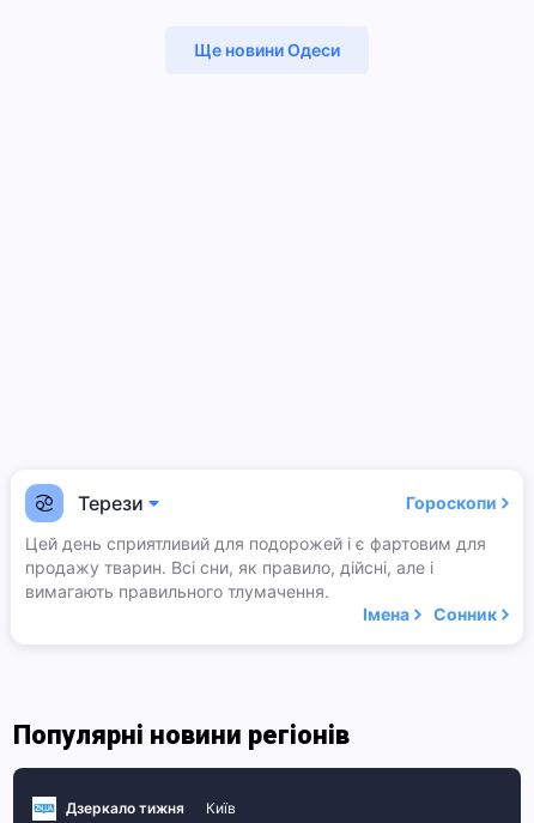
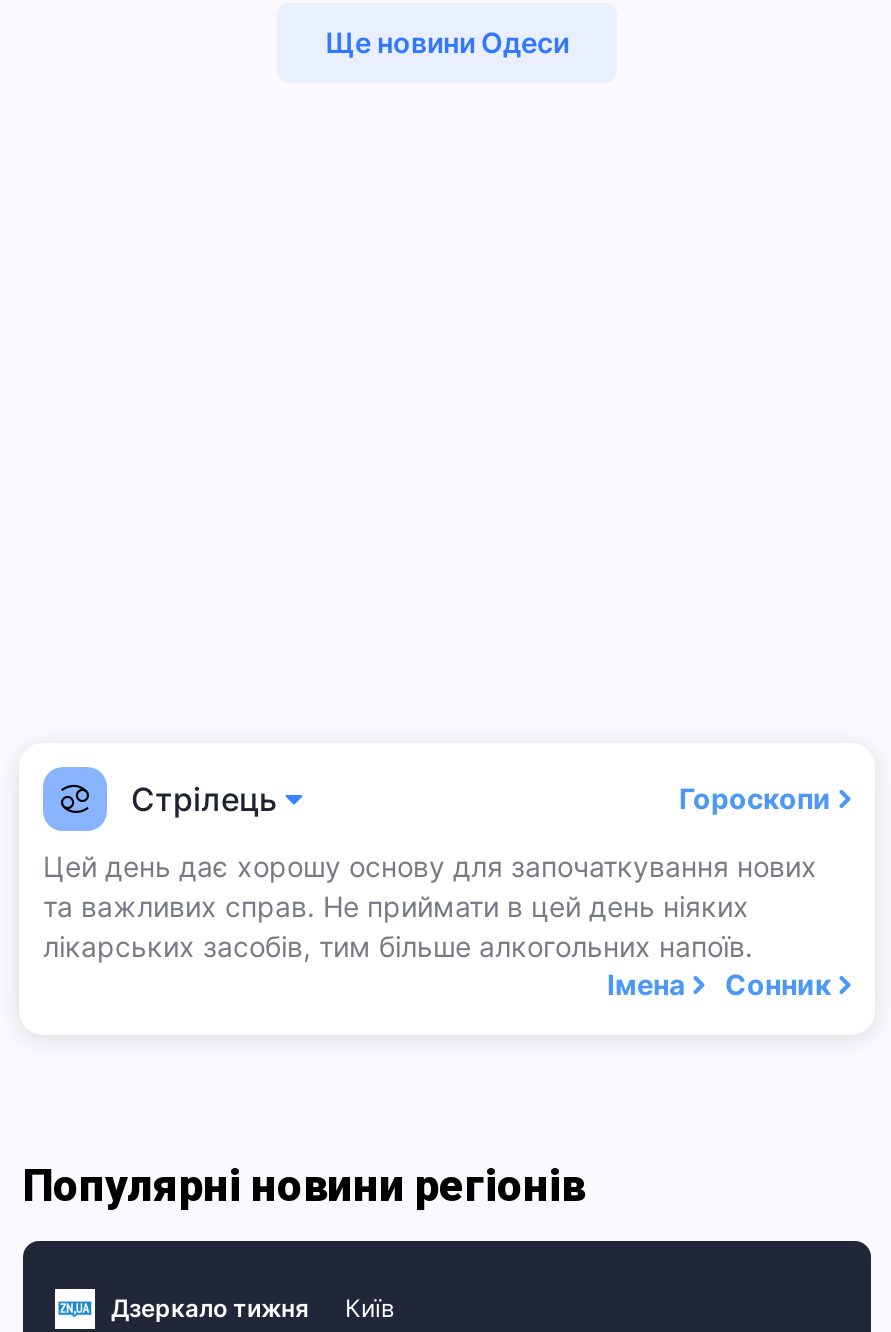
- Терези
+ Стрілець

- Цей день сприятливий для подорожей і є фартовим для
- продажу тварин. Всі сни, як правило, дійсні, але і
- вимагають правильного тлумачення.
+ Цей день дає хорошу основу для започаткування нових
+ та важливих справ. Не приймати в цей день ніяких
+ лікарських засобів, тим більше алкогольних напоїв.
